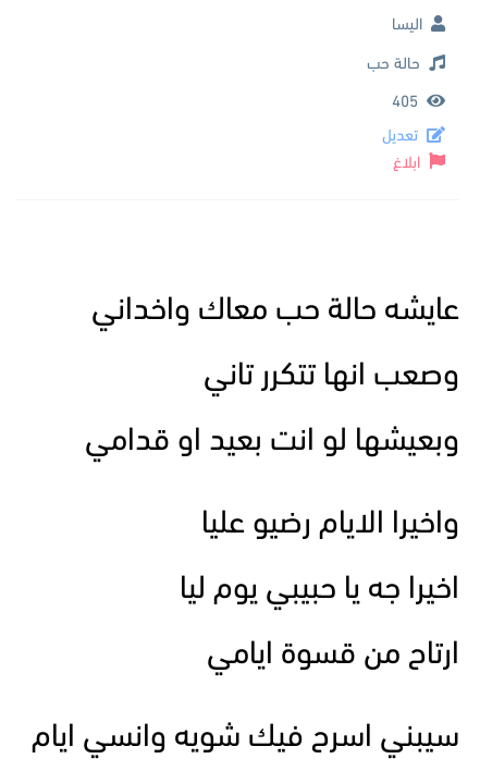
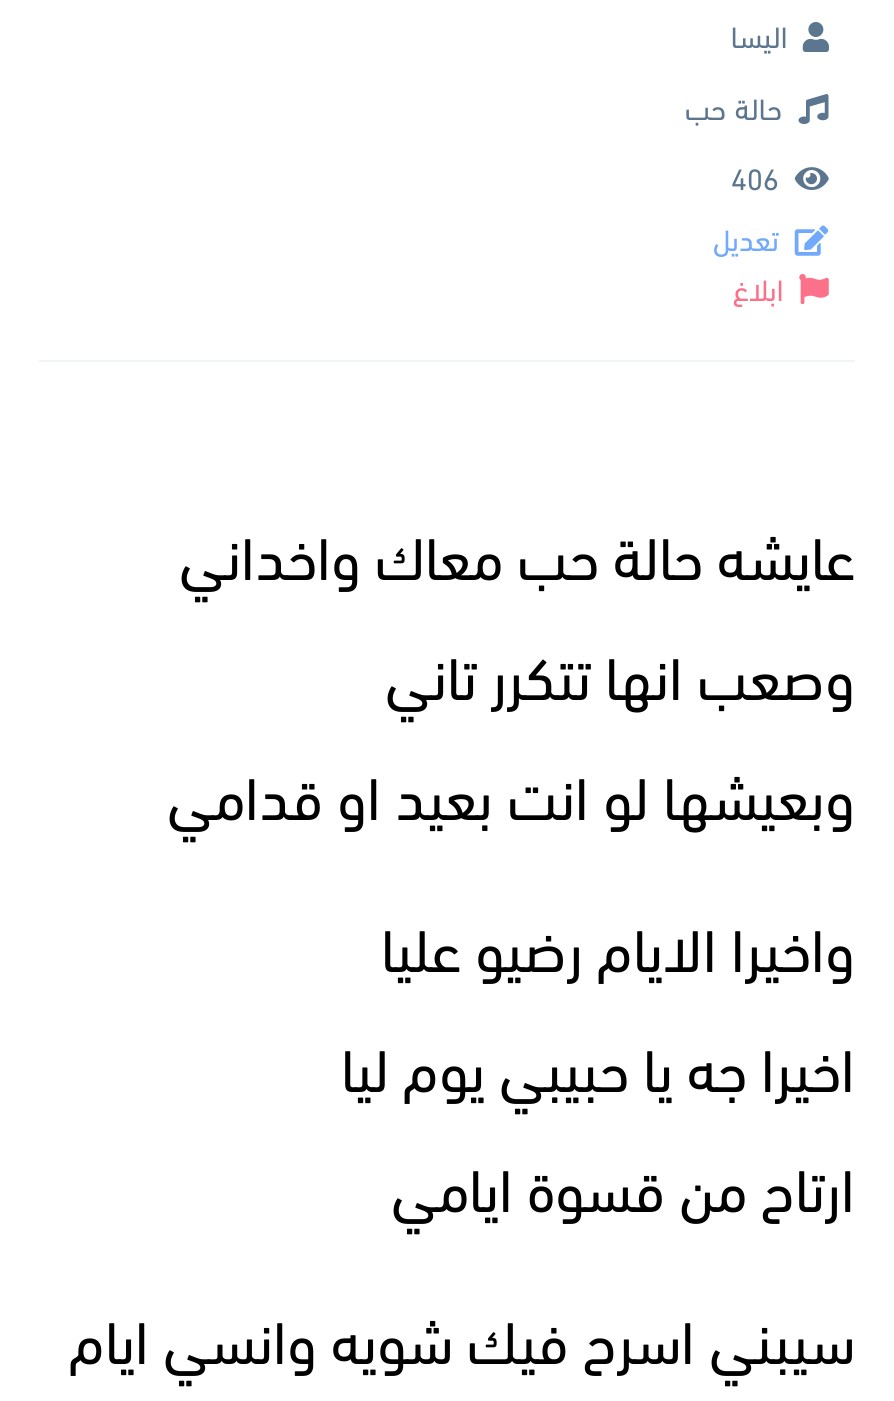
- 405
+ 406
